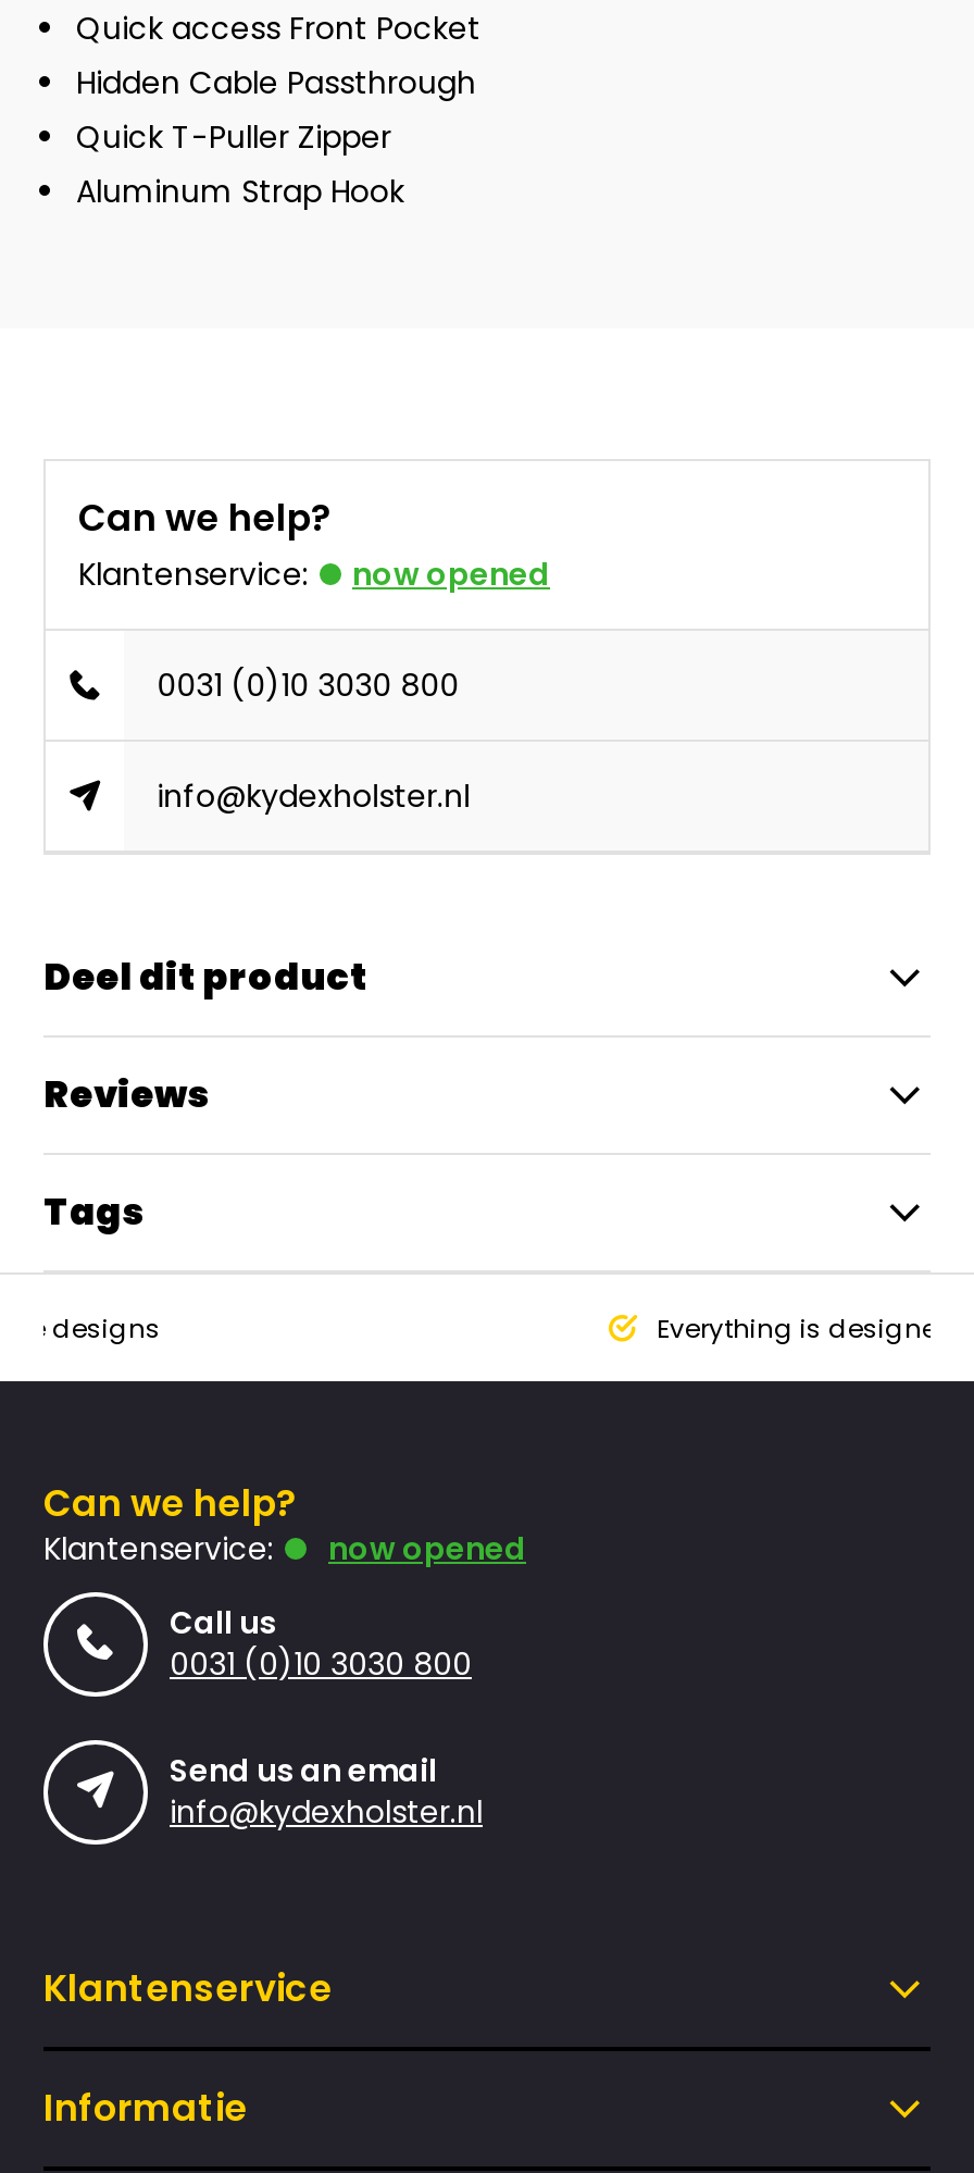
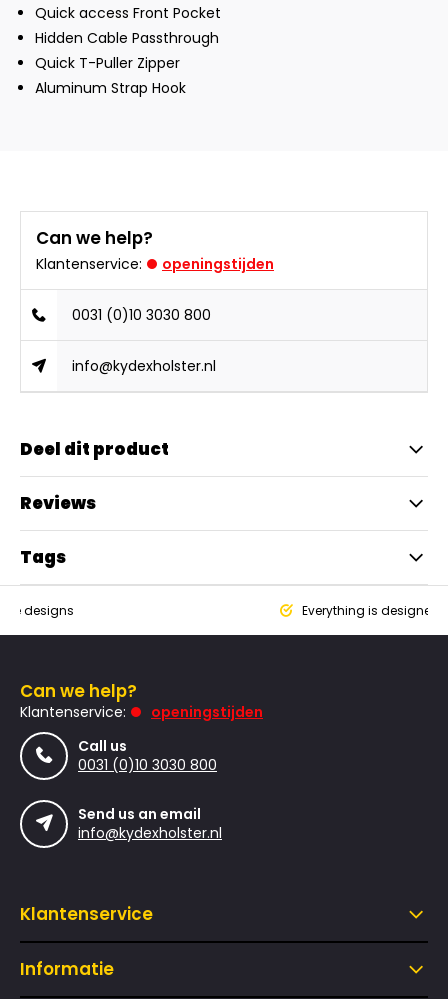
- now opened
+ openingstijden

- now opened
+ openingstijden
